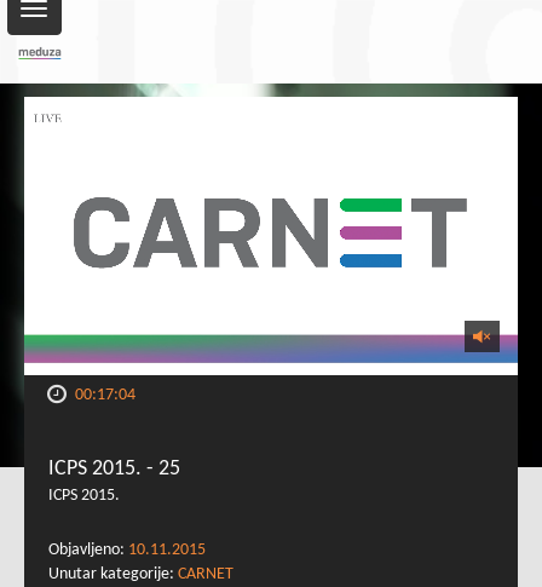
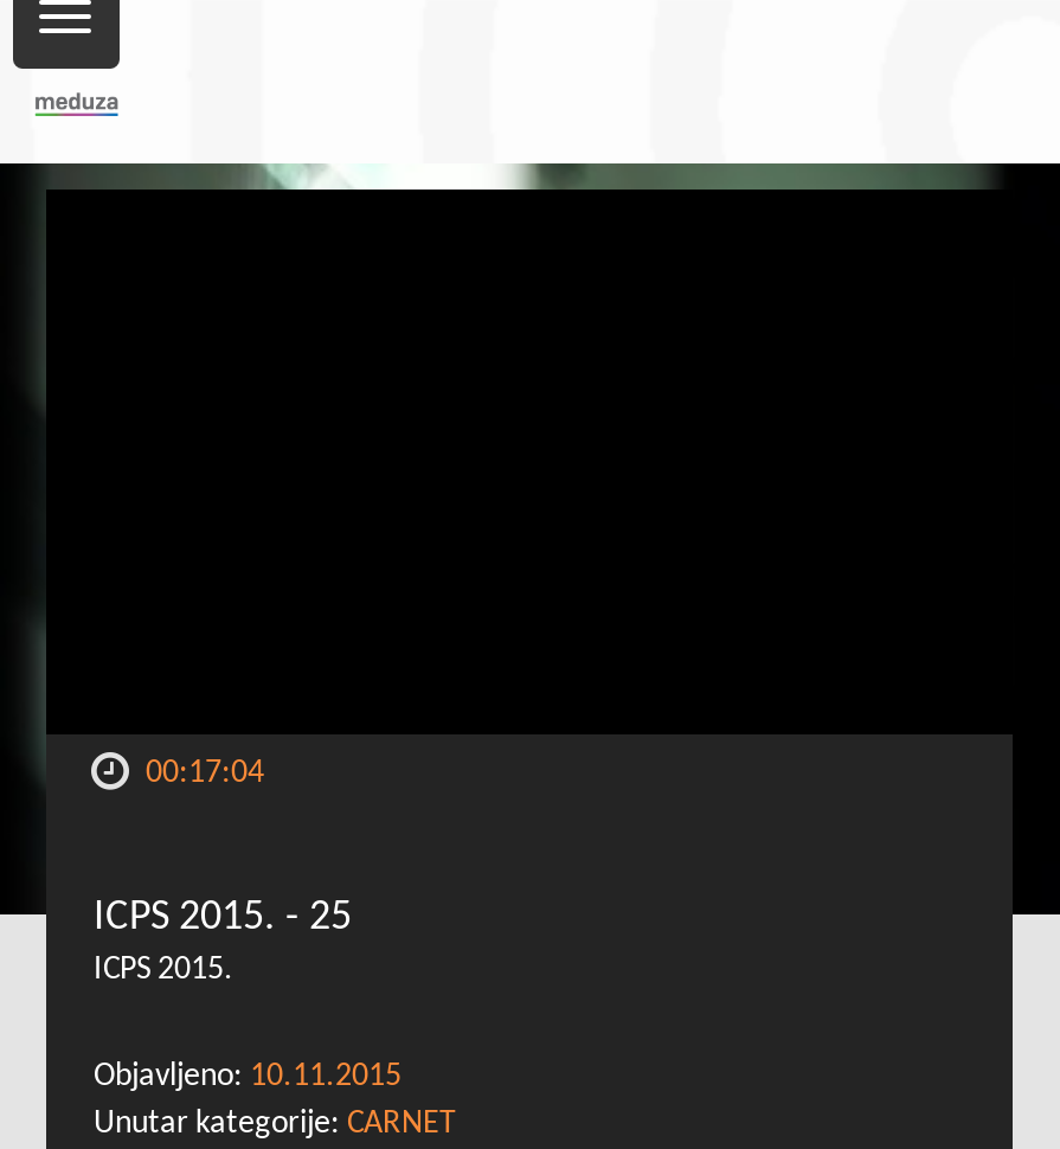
- [image]
